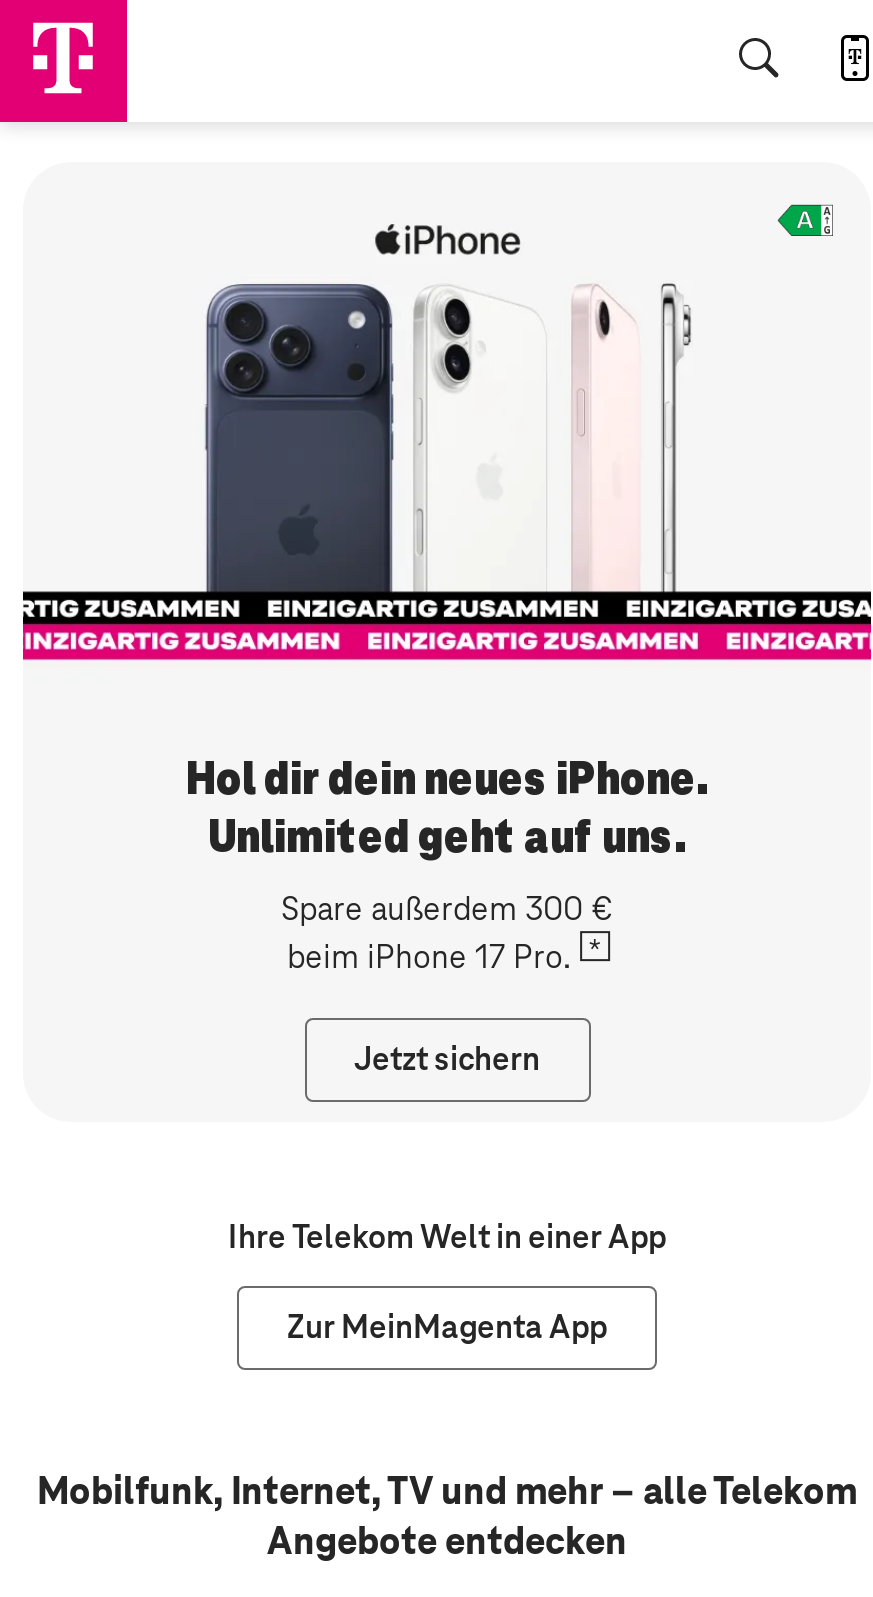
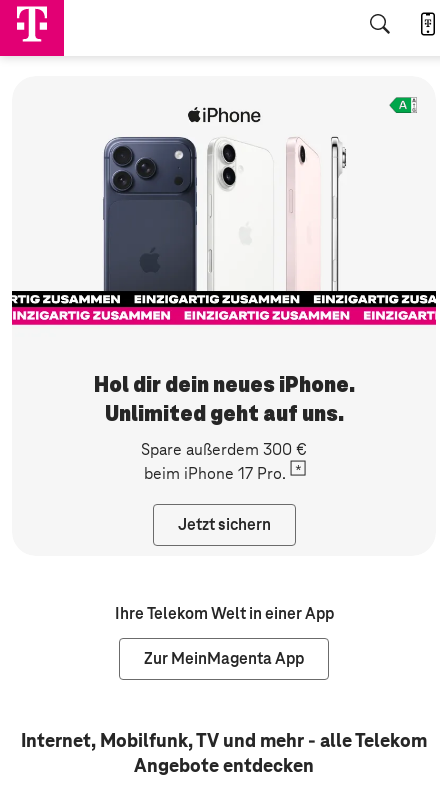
- Mobilfunk, Internet, TV und mehr – alle Telekom
+ Internet, Mobilfunk, TV und mehr - alle Telekom
